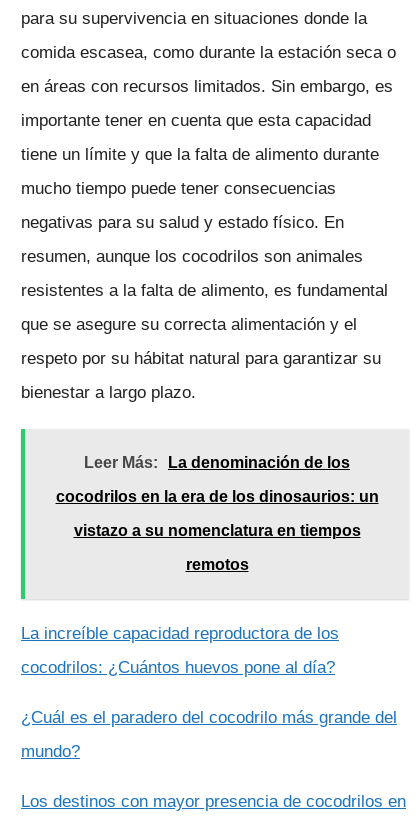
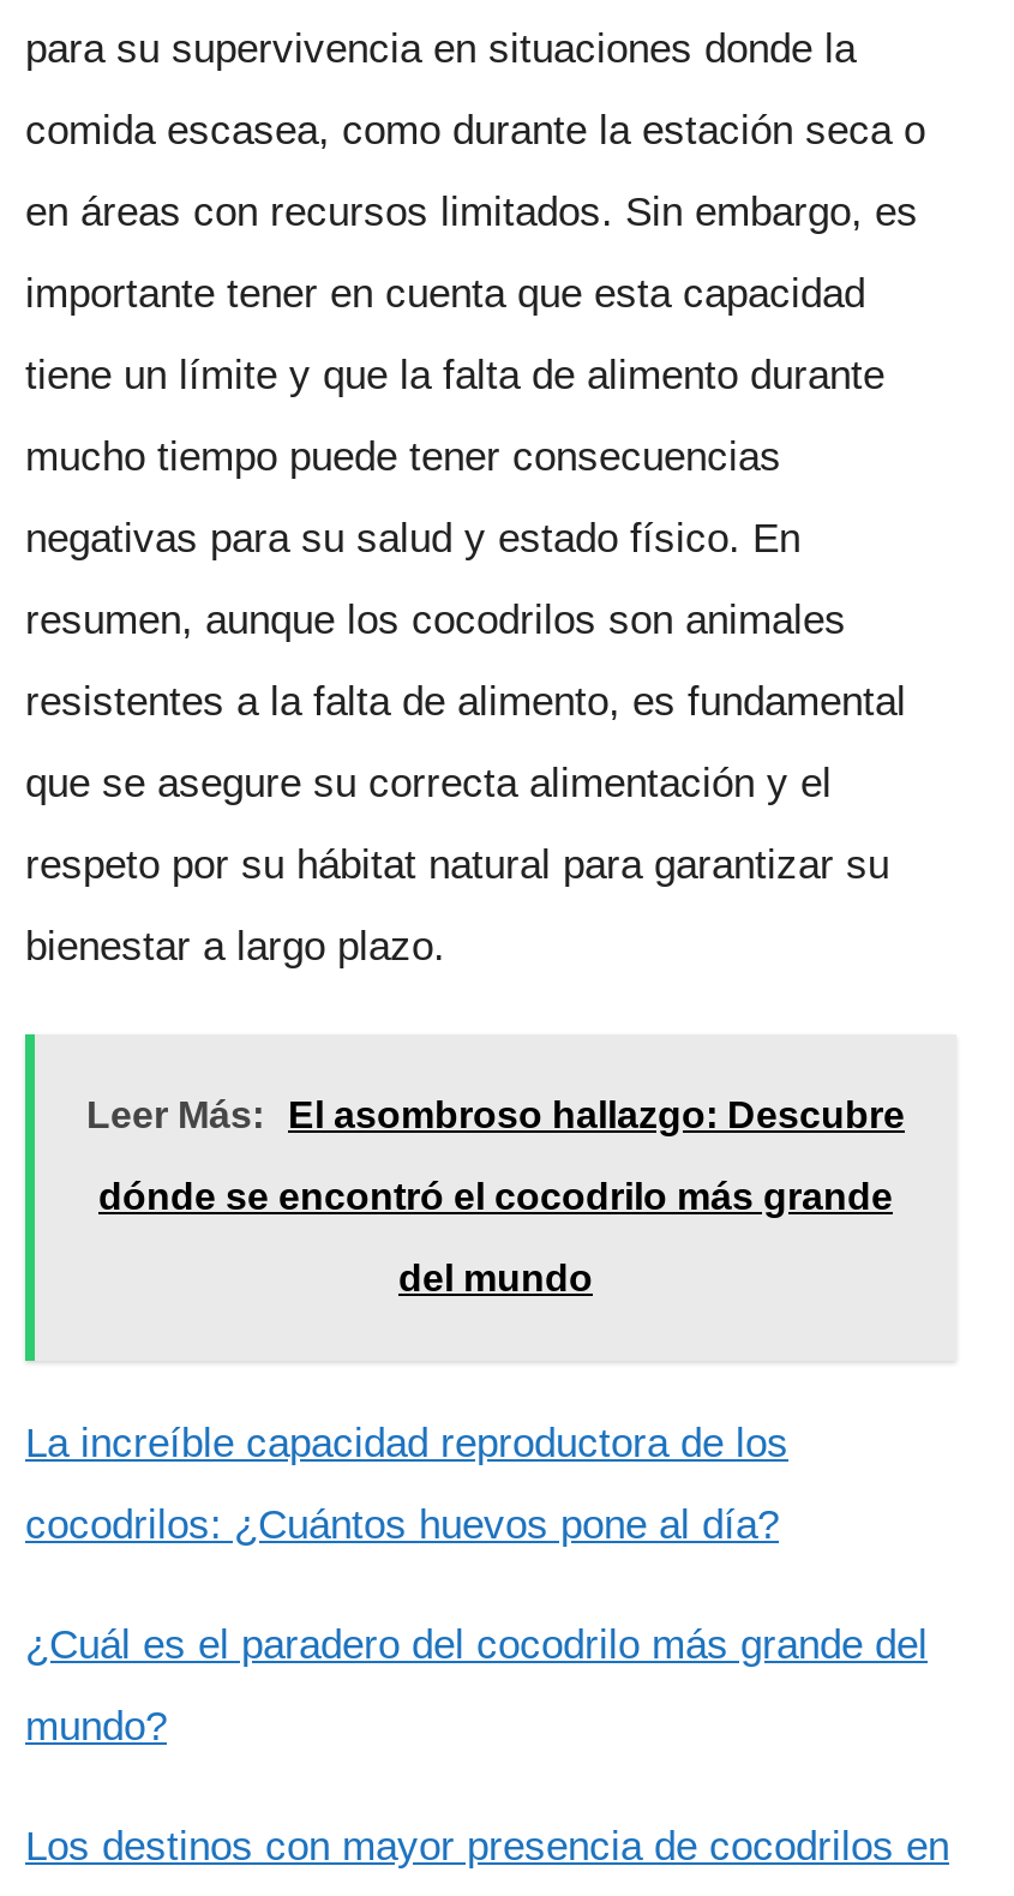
- Leer Más: La denominación de los
- cocodrilos en la era de los dinosaurios: un
- vistazo a su nomenclatura en tiempos
- remotos
+ Leer Más: El asombroso hallazgo: Descubre
+ dónde se encontró el cocodrilo más grande
+ del mundo
